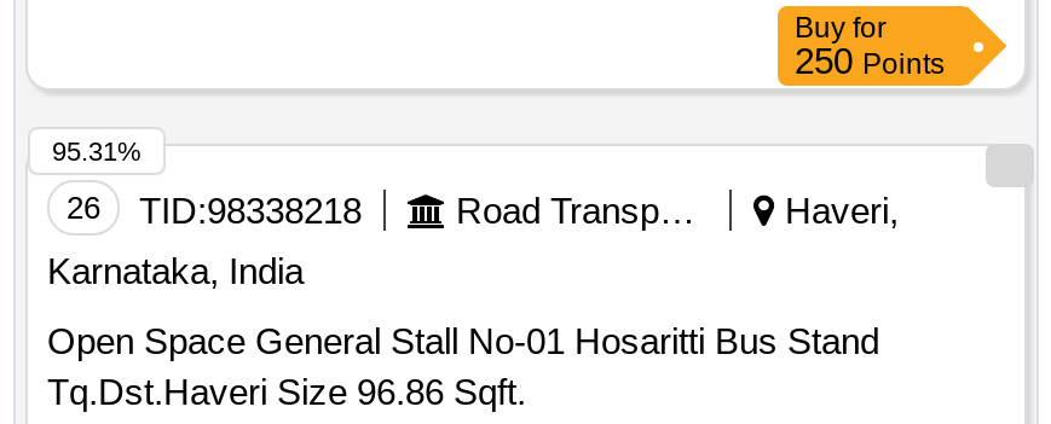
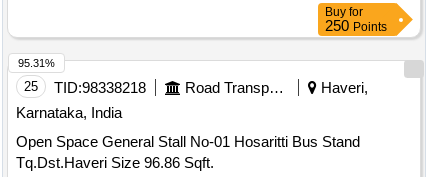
- 26 TID:98338218
+ 25 TID:98338218
